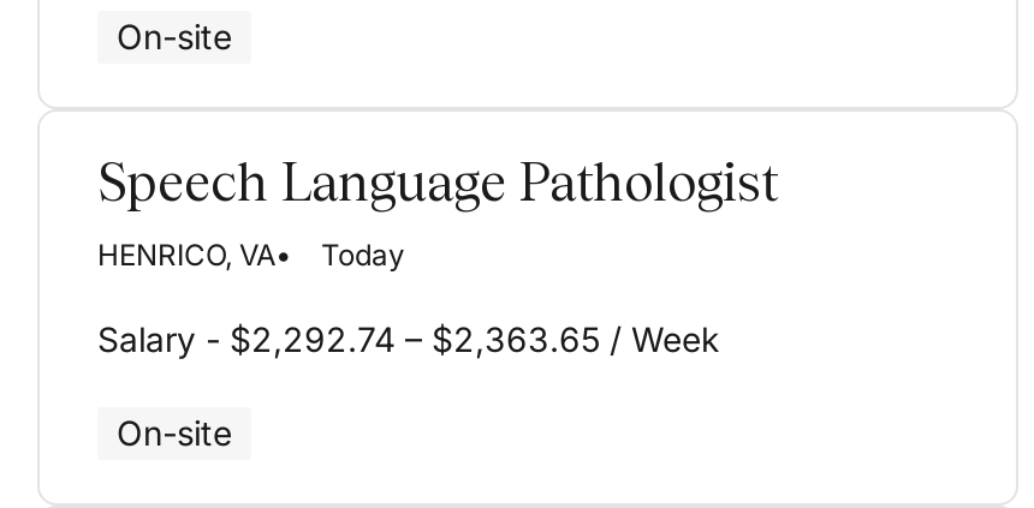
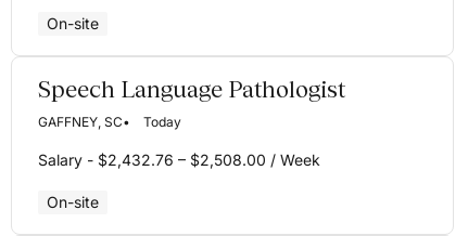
- HENRICO, VA
+ GAFFNEY, SC

- Salary - $2,292.74 – $2,363.65 / Week
+ Salary - $2,432.76 – $2,508.00 / Week
